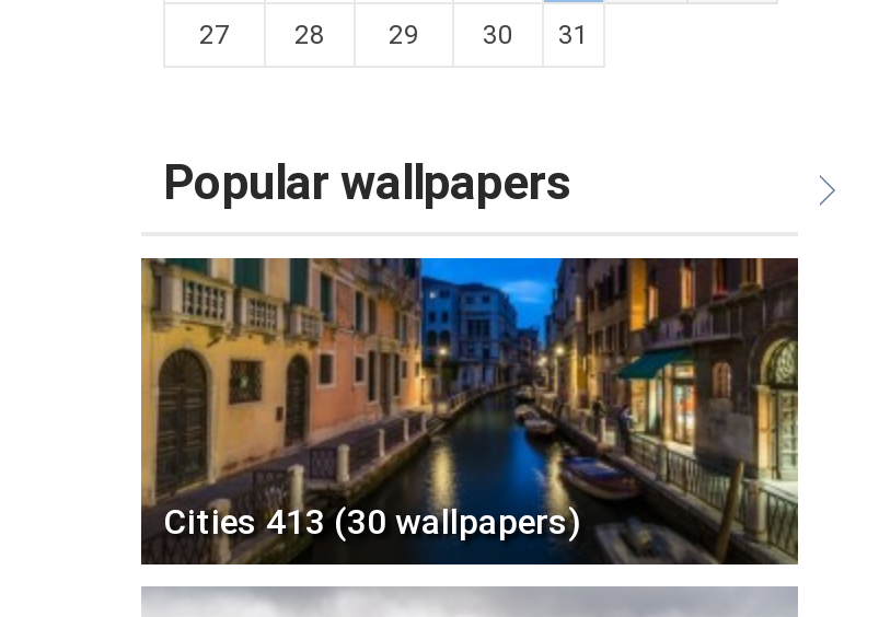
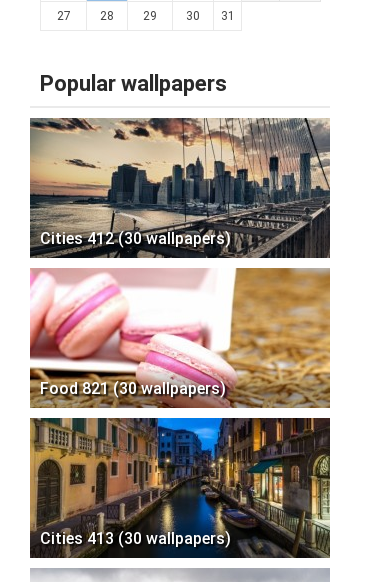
+ [image]
+ Cities 412 (30 wallpapers)

+ [image]
+ Food 821 (30 wallpapers)
